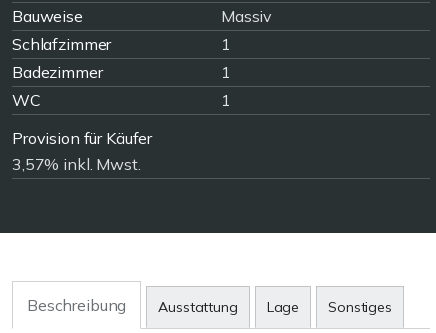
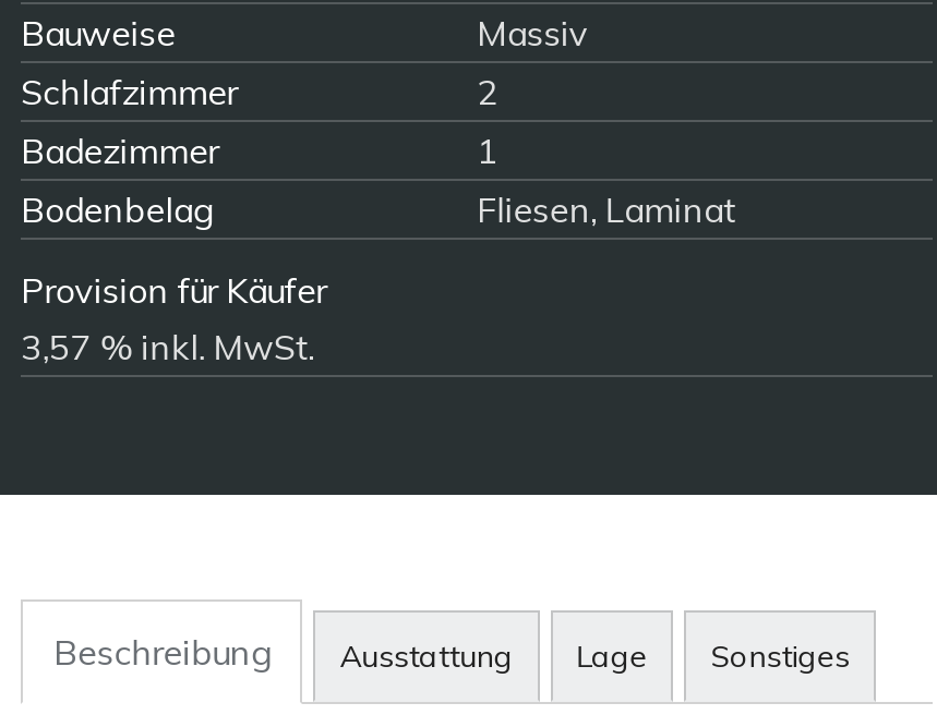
- 1
+ 2

- WC
- 1
+ Bodenbelag
+ Fliesen, Laminat

- 3,57% inkl. Mwst.
+ 3,57 % inkl. MwSt.
